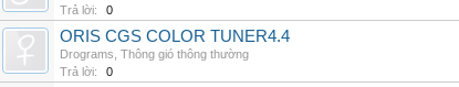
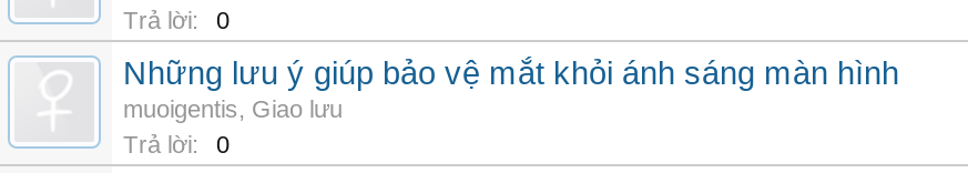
- ORIS CGS COLOR TUNER4.4
- Drograms, Thông gió thông thường
+ Những lưu ý giúp bảo vệ mắt khỏi ánh sáng màn hình
+ muoigentis, Giao lưu
